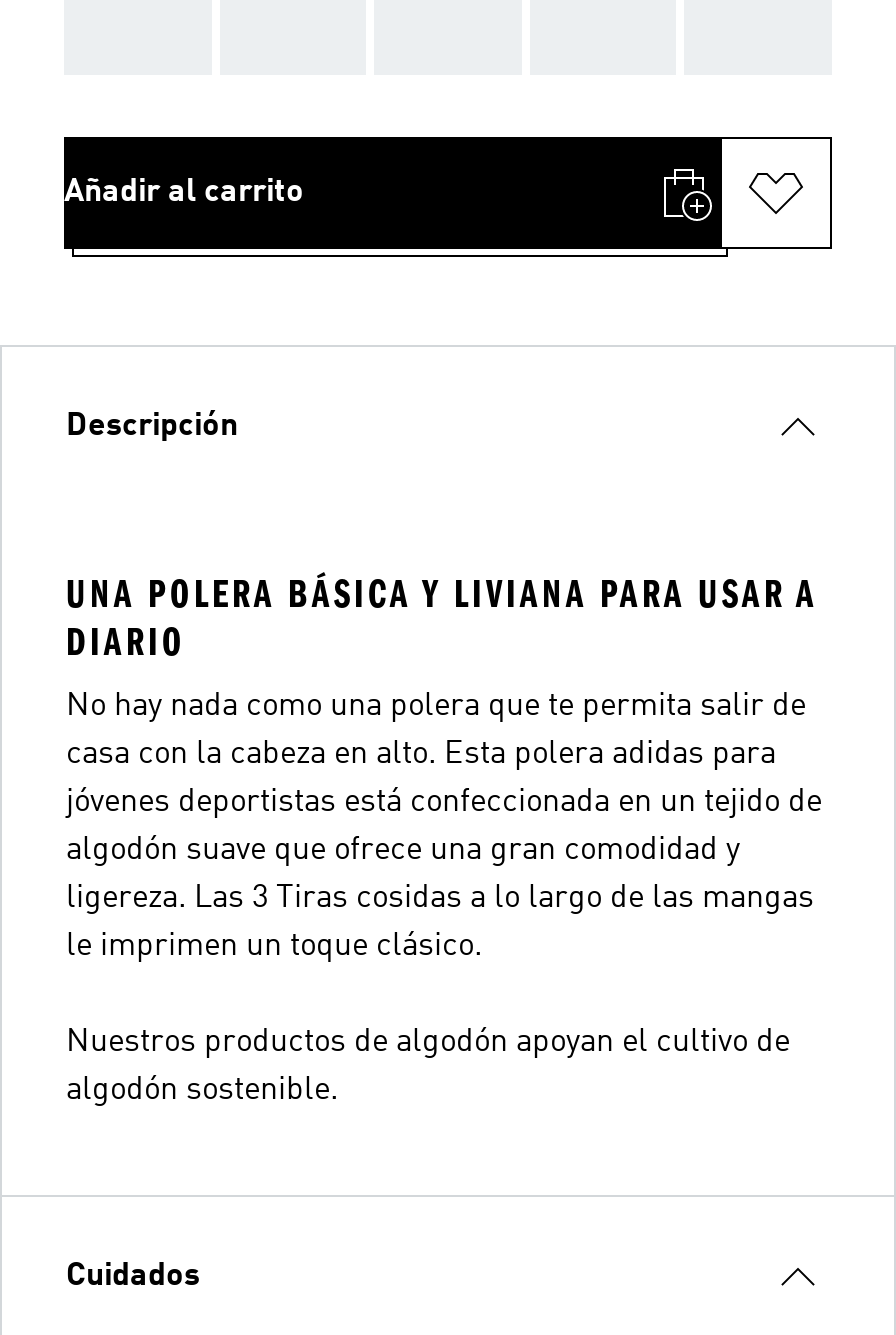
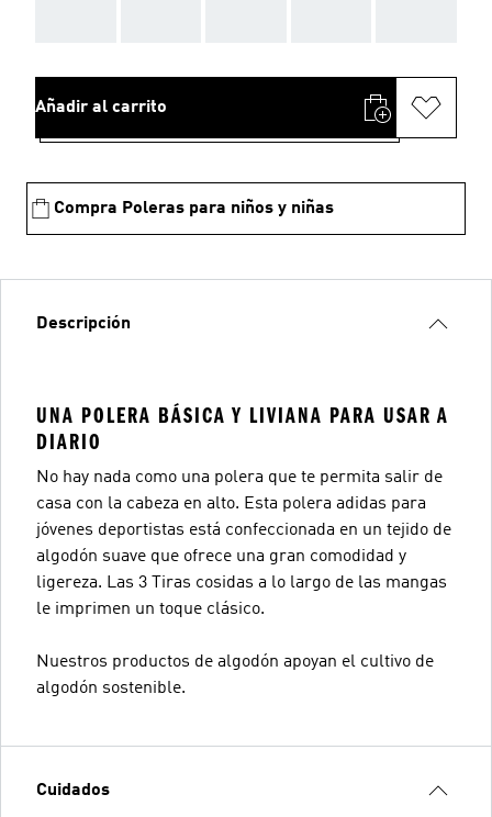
+ Compra Poleras para niños y niñas
